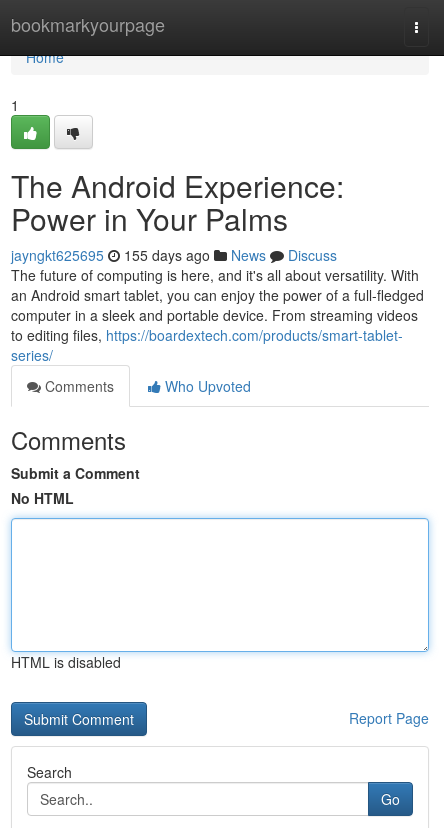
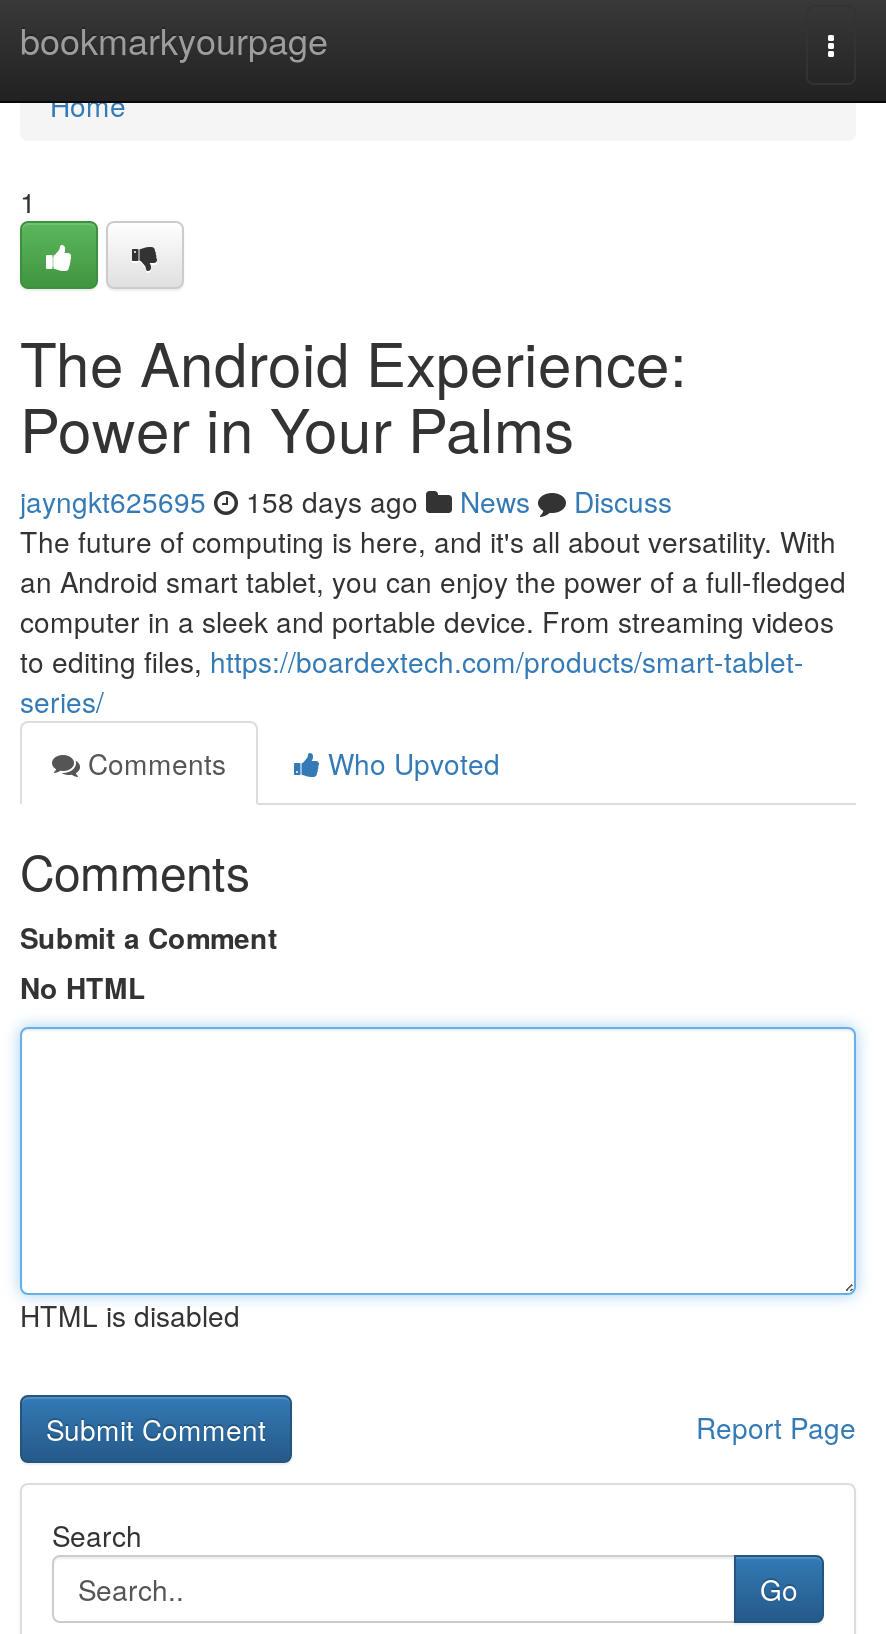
- jayngkt625695 155 days ago News Discuss
+ jayngkt625695 158 days ago News Discuss
